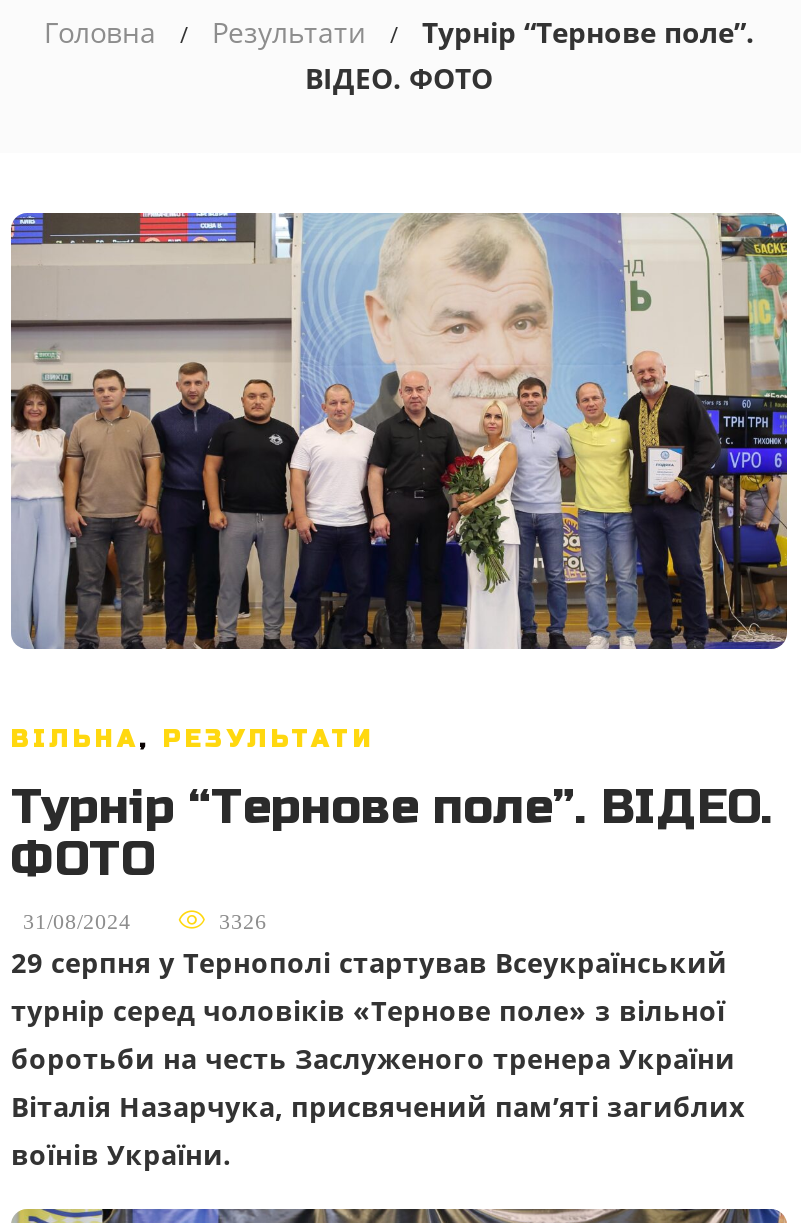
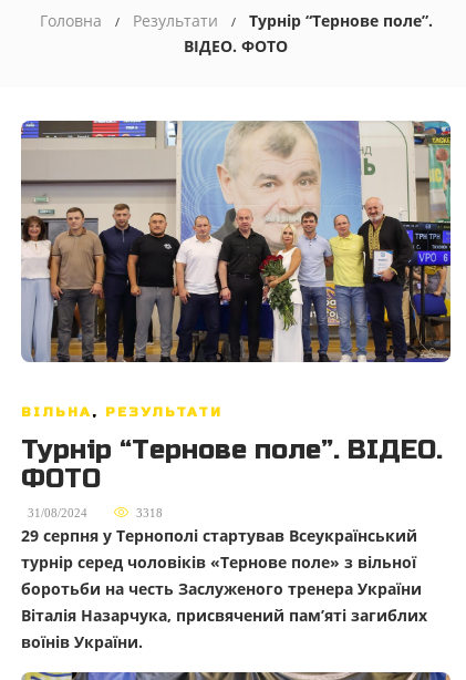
- 3326
+ 3318
